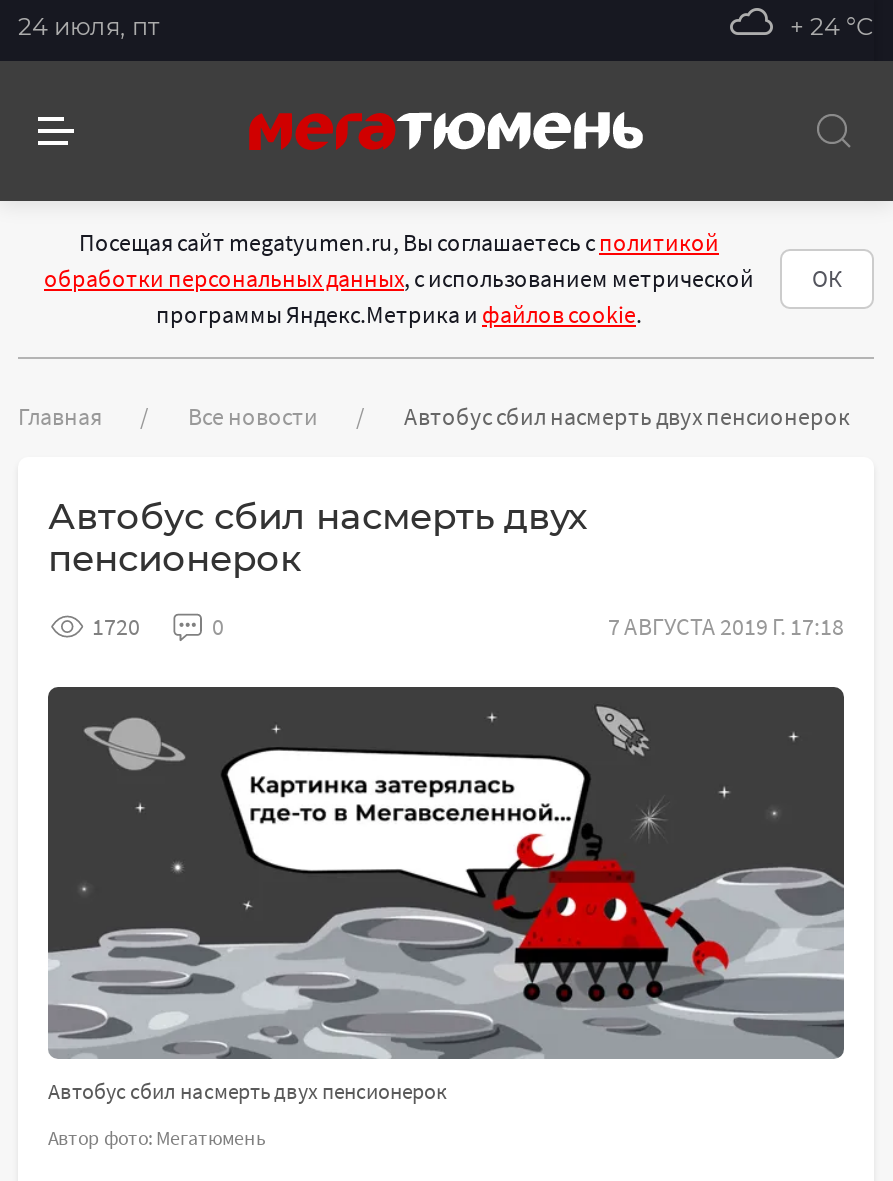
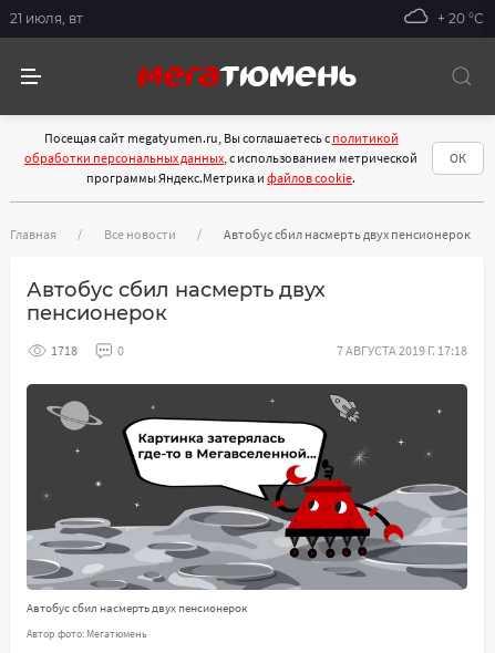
- 24 июля, пт
+ 21 июля, вт

- + 24 °С
+ + 20 °С

- 1720
+ 1718
